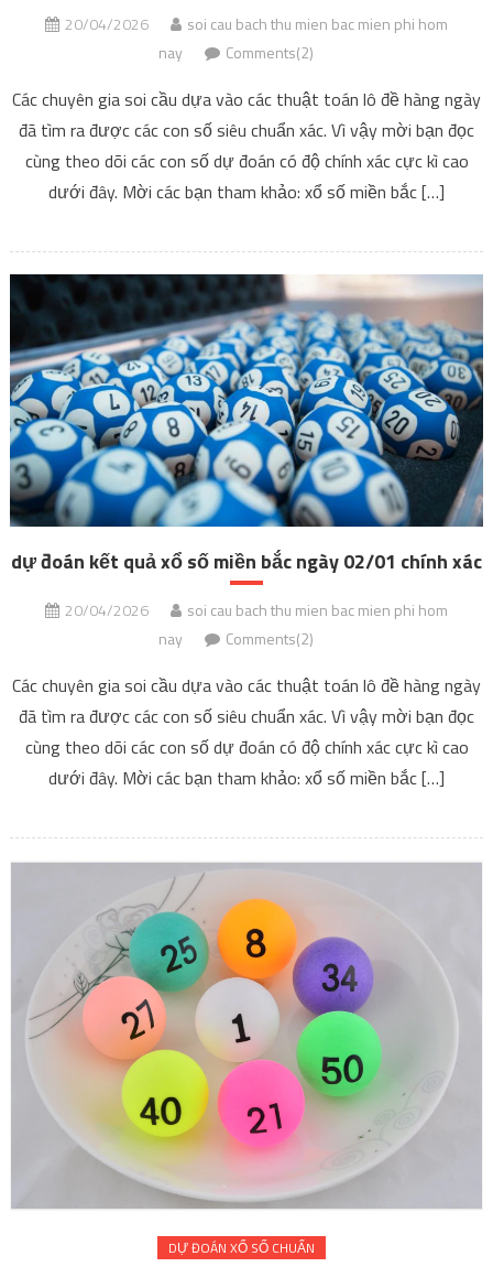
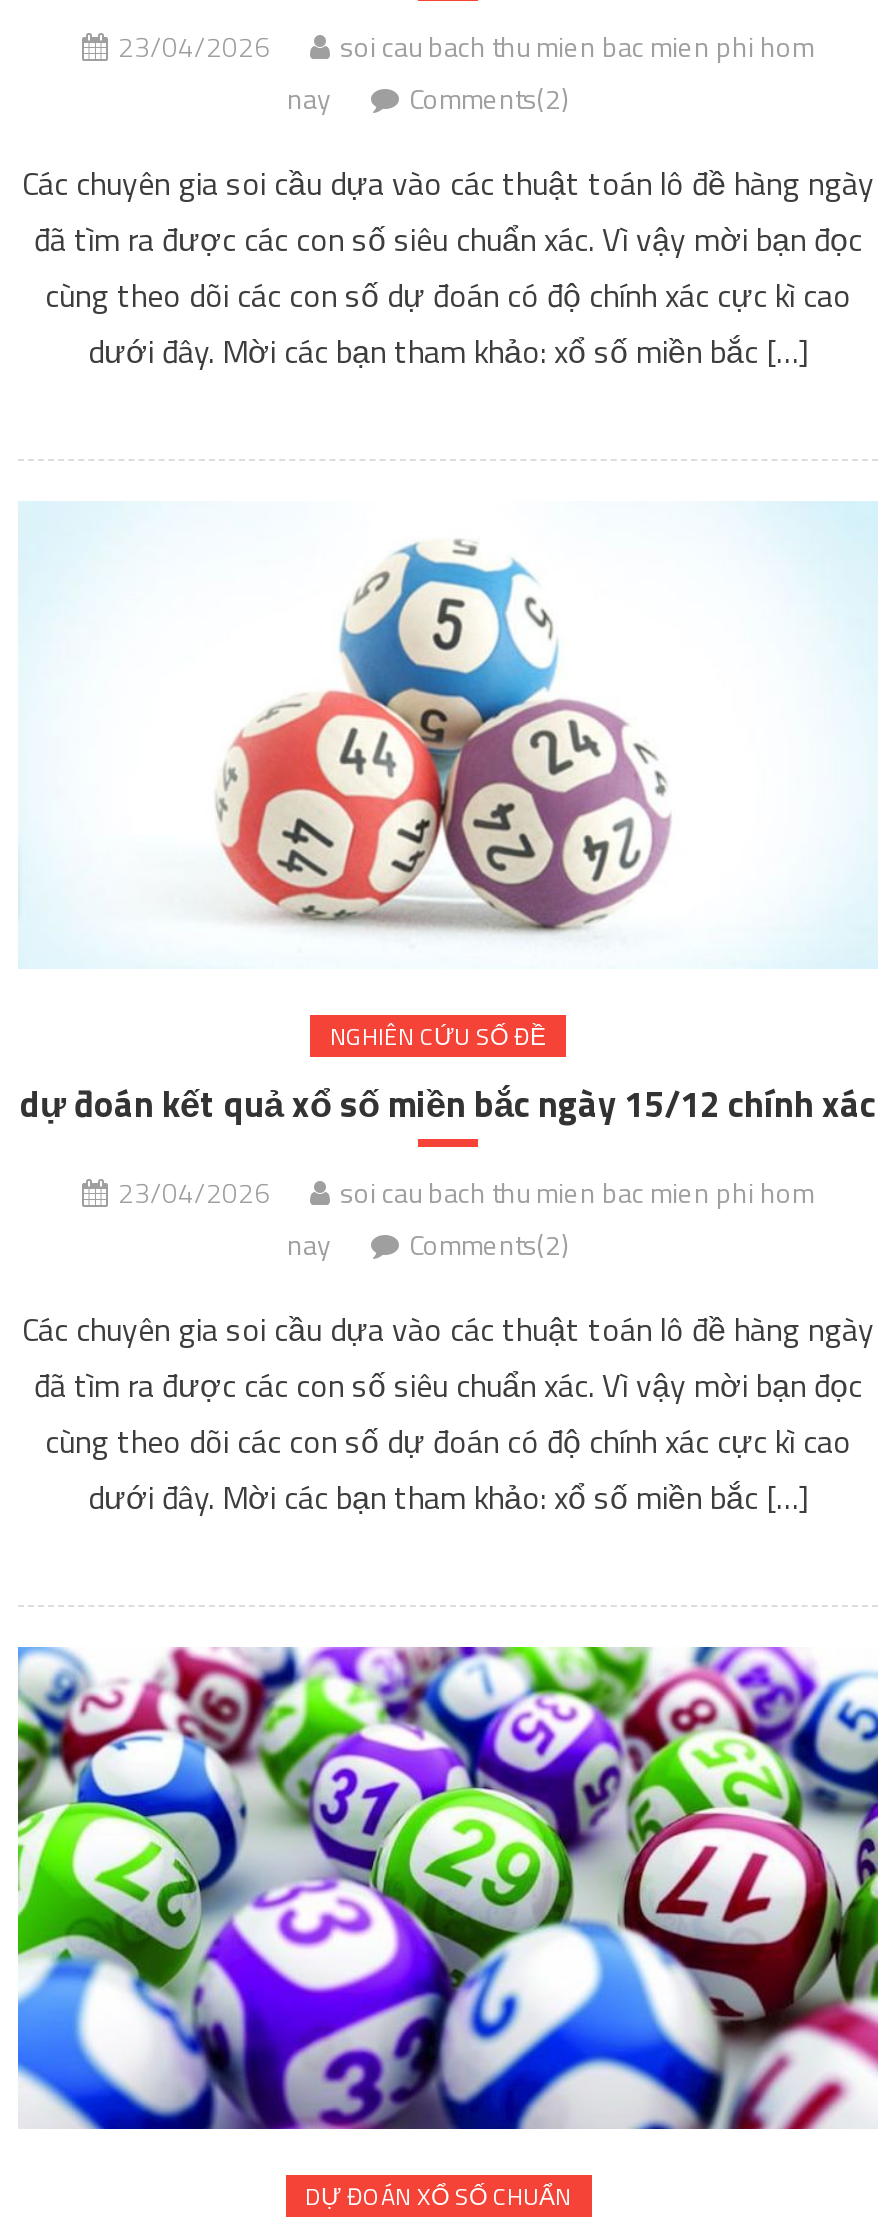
- 20/04/2026 soi cau bach thu mien bac mien phi hom
+ 23/04/2026 soi cau bach thu mien bac mien phi hom

- [image]
- dự đoán kết quả xổ số miền bắc ngày 02/01 chính xác
+ [image]
+ NGHIÊN CỨU SỐ ĐỀ
+ dự đoán kết quả xổ số miền bắc ngày 15/12 chính xác

moved down: soi cau bach thu mien bac mien phi hom | nay | Comments(2) | Các chuyên gia soi cầu dựa vào các thuật toán lô đề hàng ngày | đã tìm ra được các con số siêu chuẩn xác. Vì vậy mời bạn đọc | cùng theo dõi các con số dự đoán có độ chính xác cực kì cao | dưới đây. Mời các bạn tham khảo: xổ số miền bắc […]

- 20/04/2026 soi cau bach thu mien bac mien phi hom
+ 23/04/2026 soi cau bach thu mien bac mien phi hom

- [image]
+ [image]
